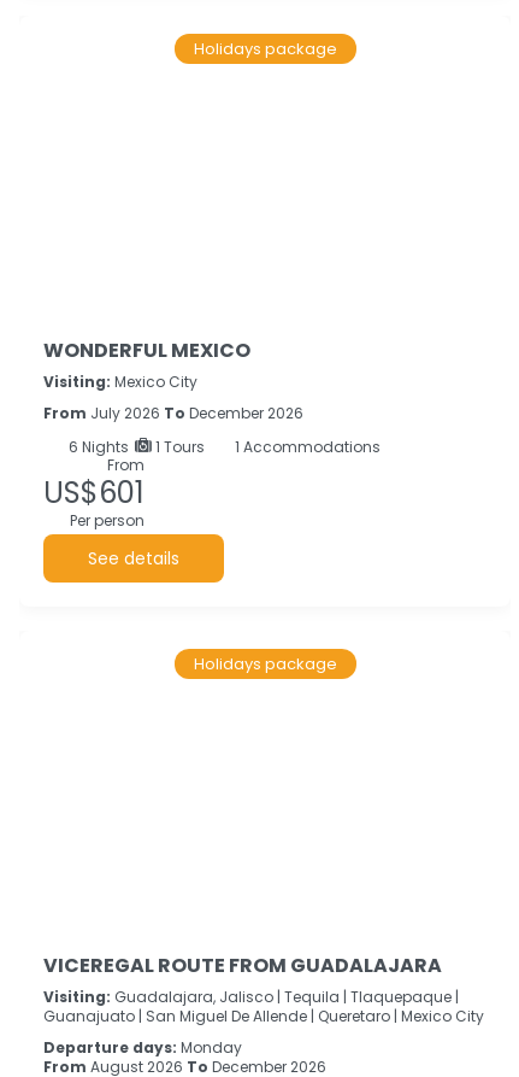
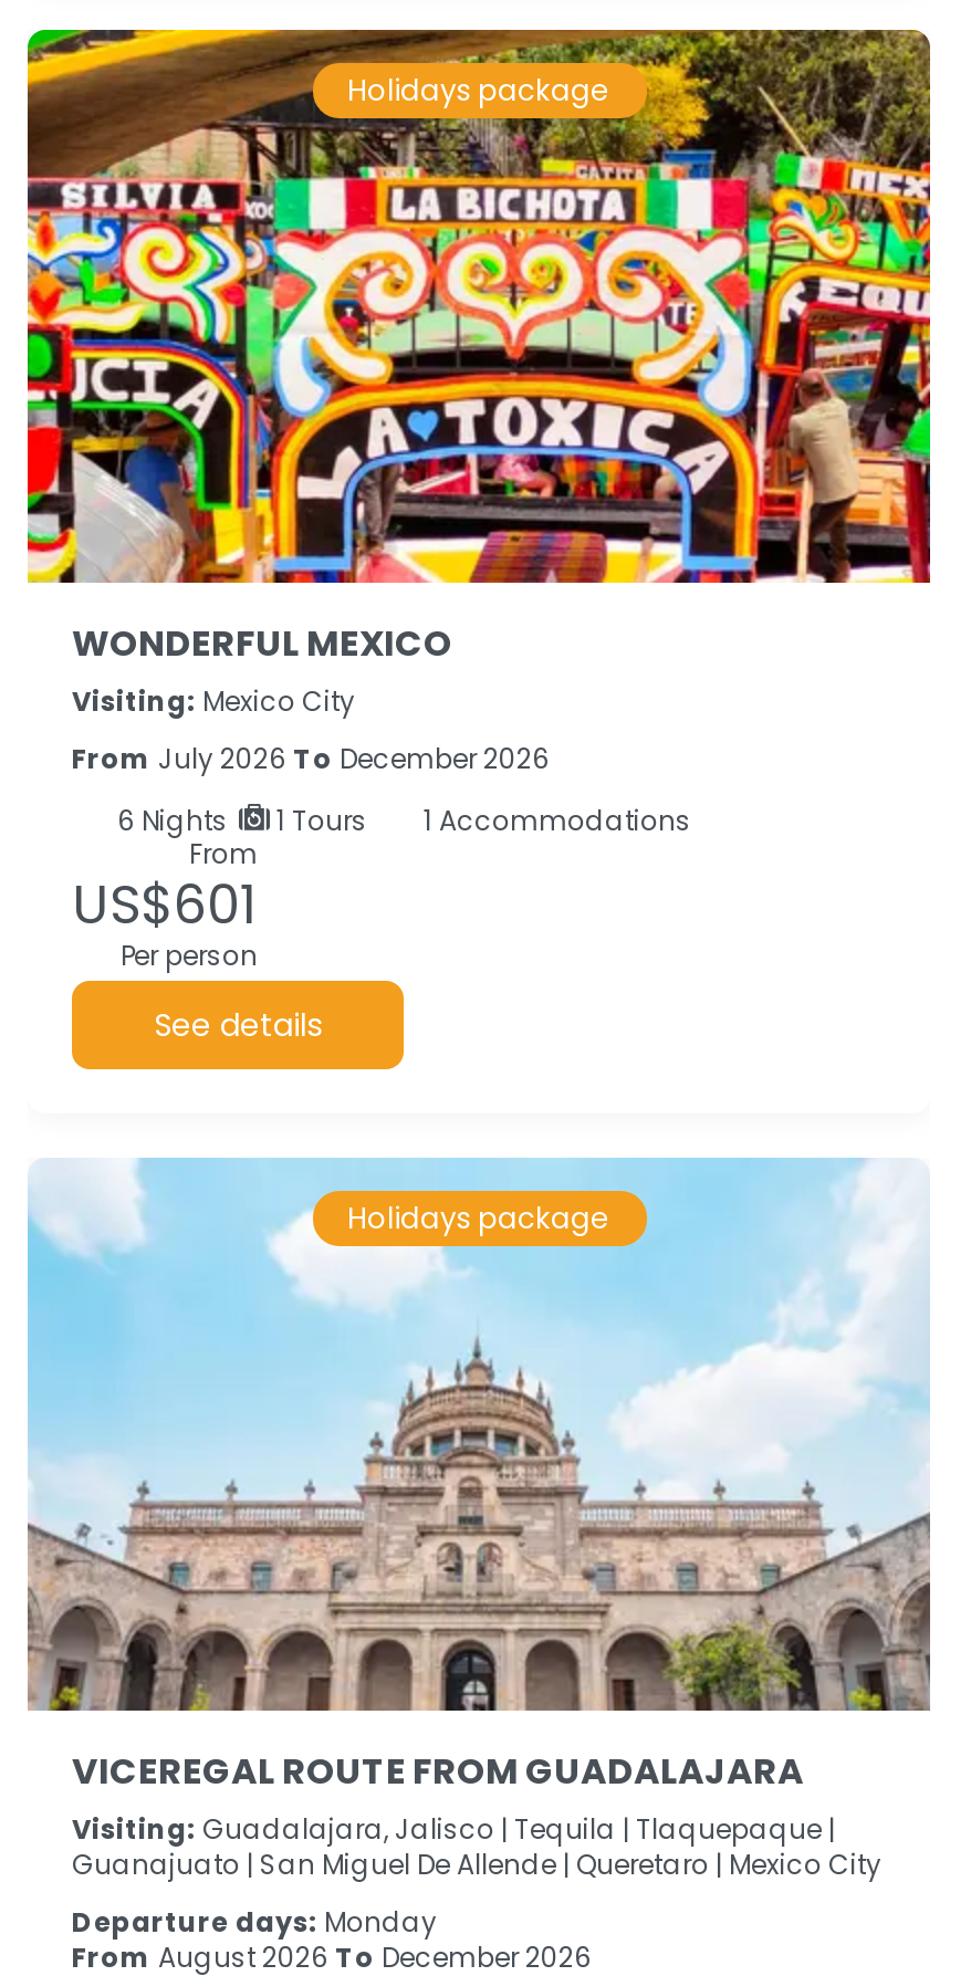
+ [image]

+ [image]
